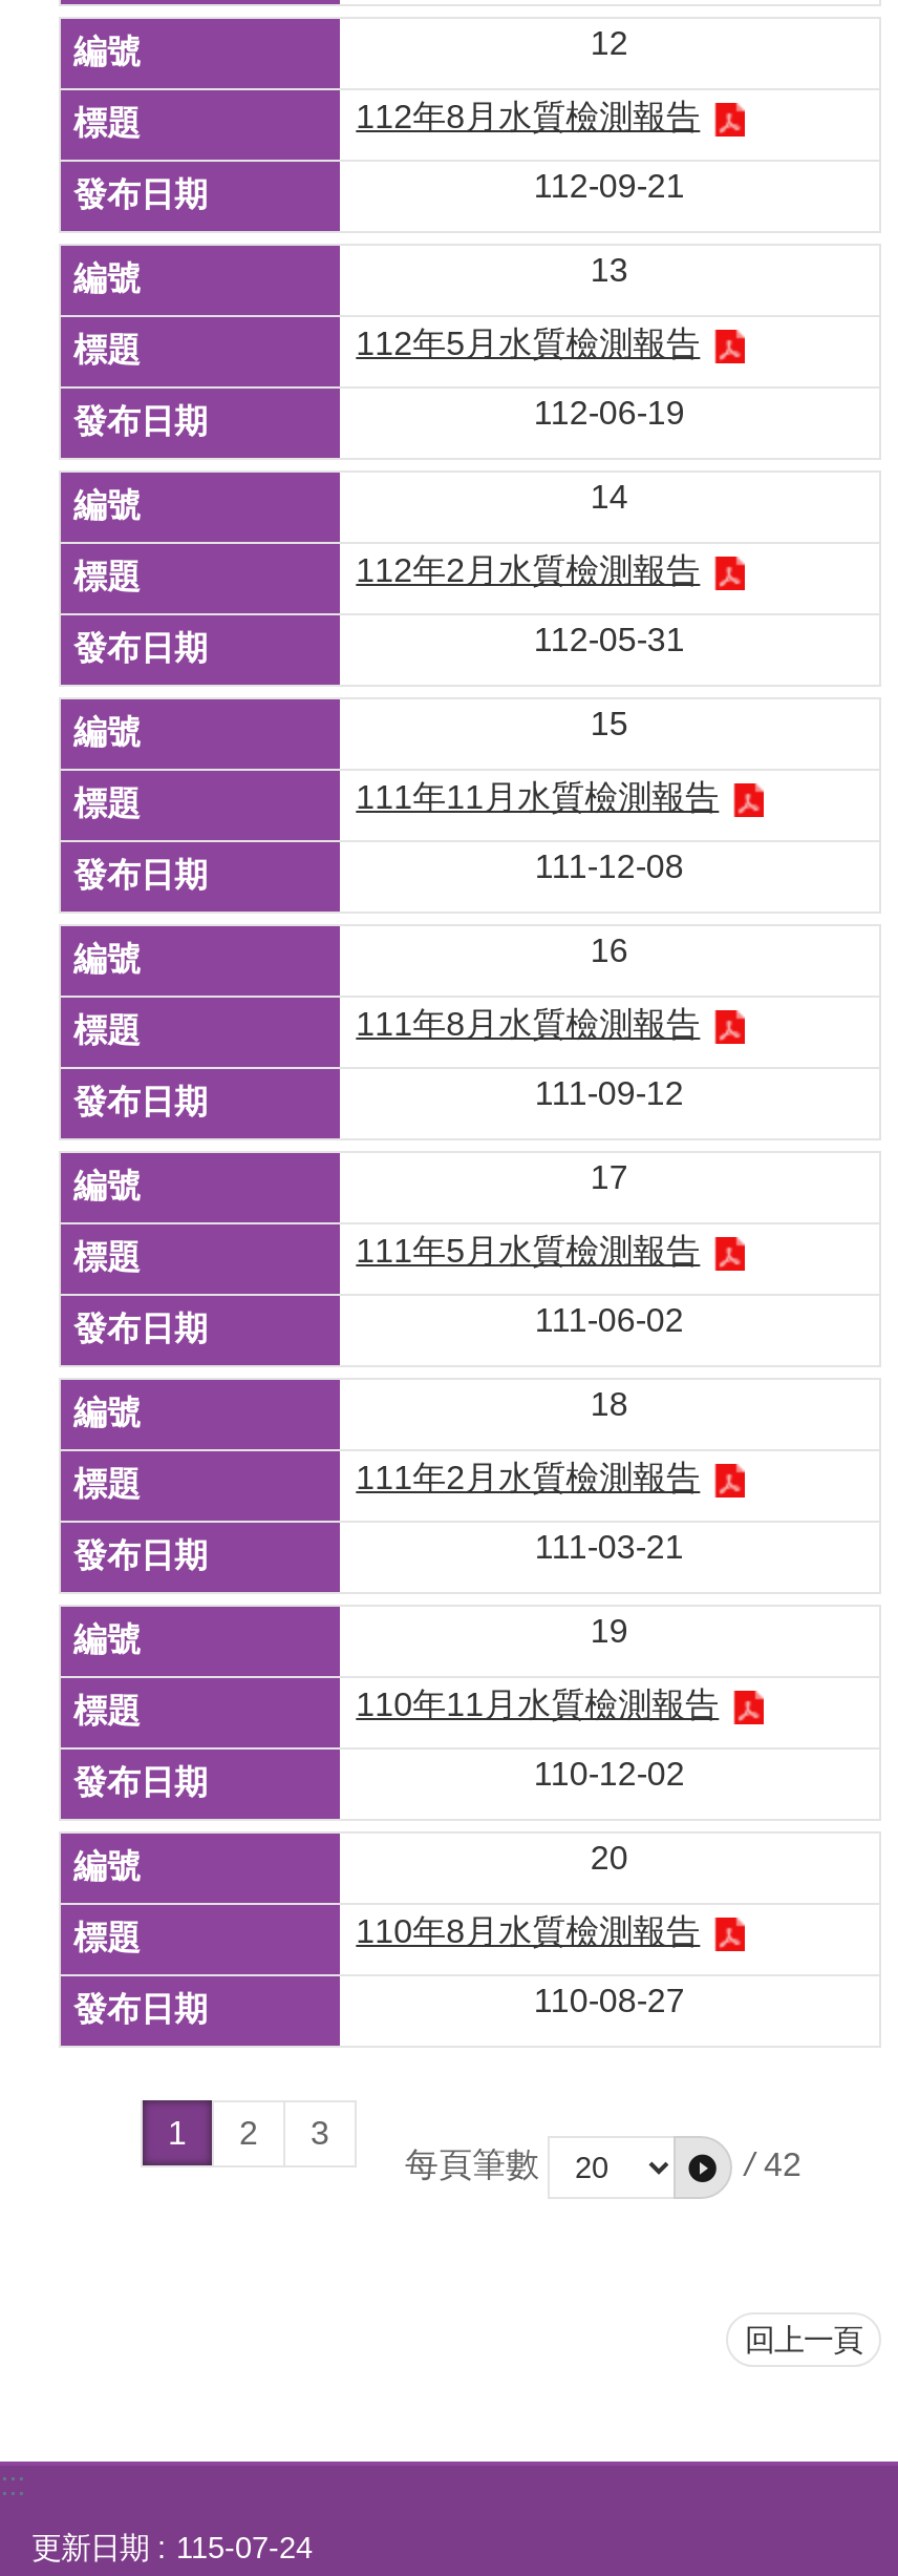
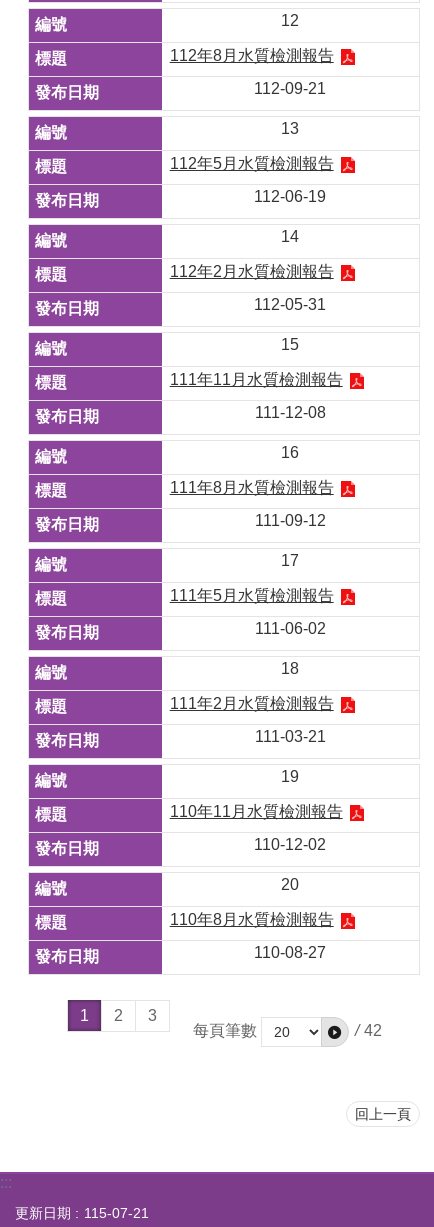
- 更新日期 115-07-24
+ 更新日期 115-07-21
